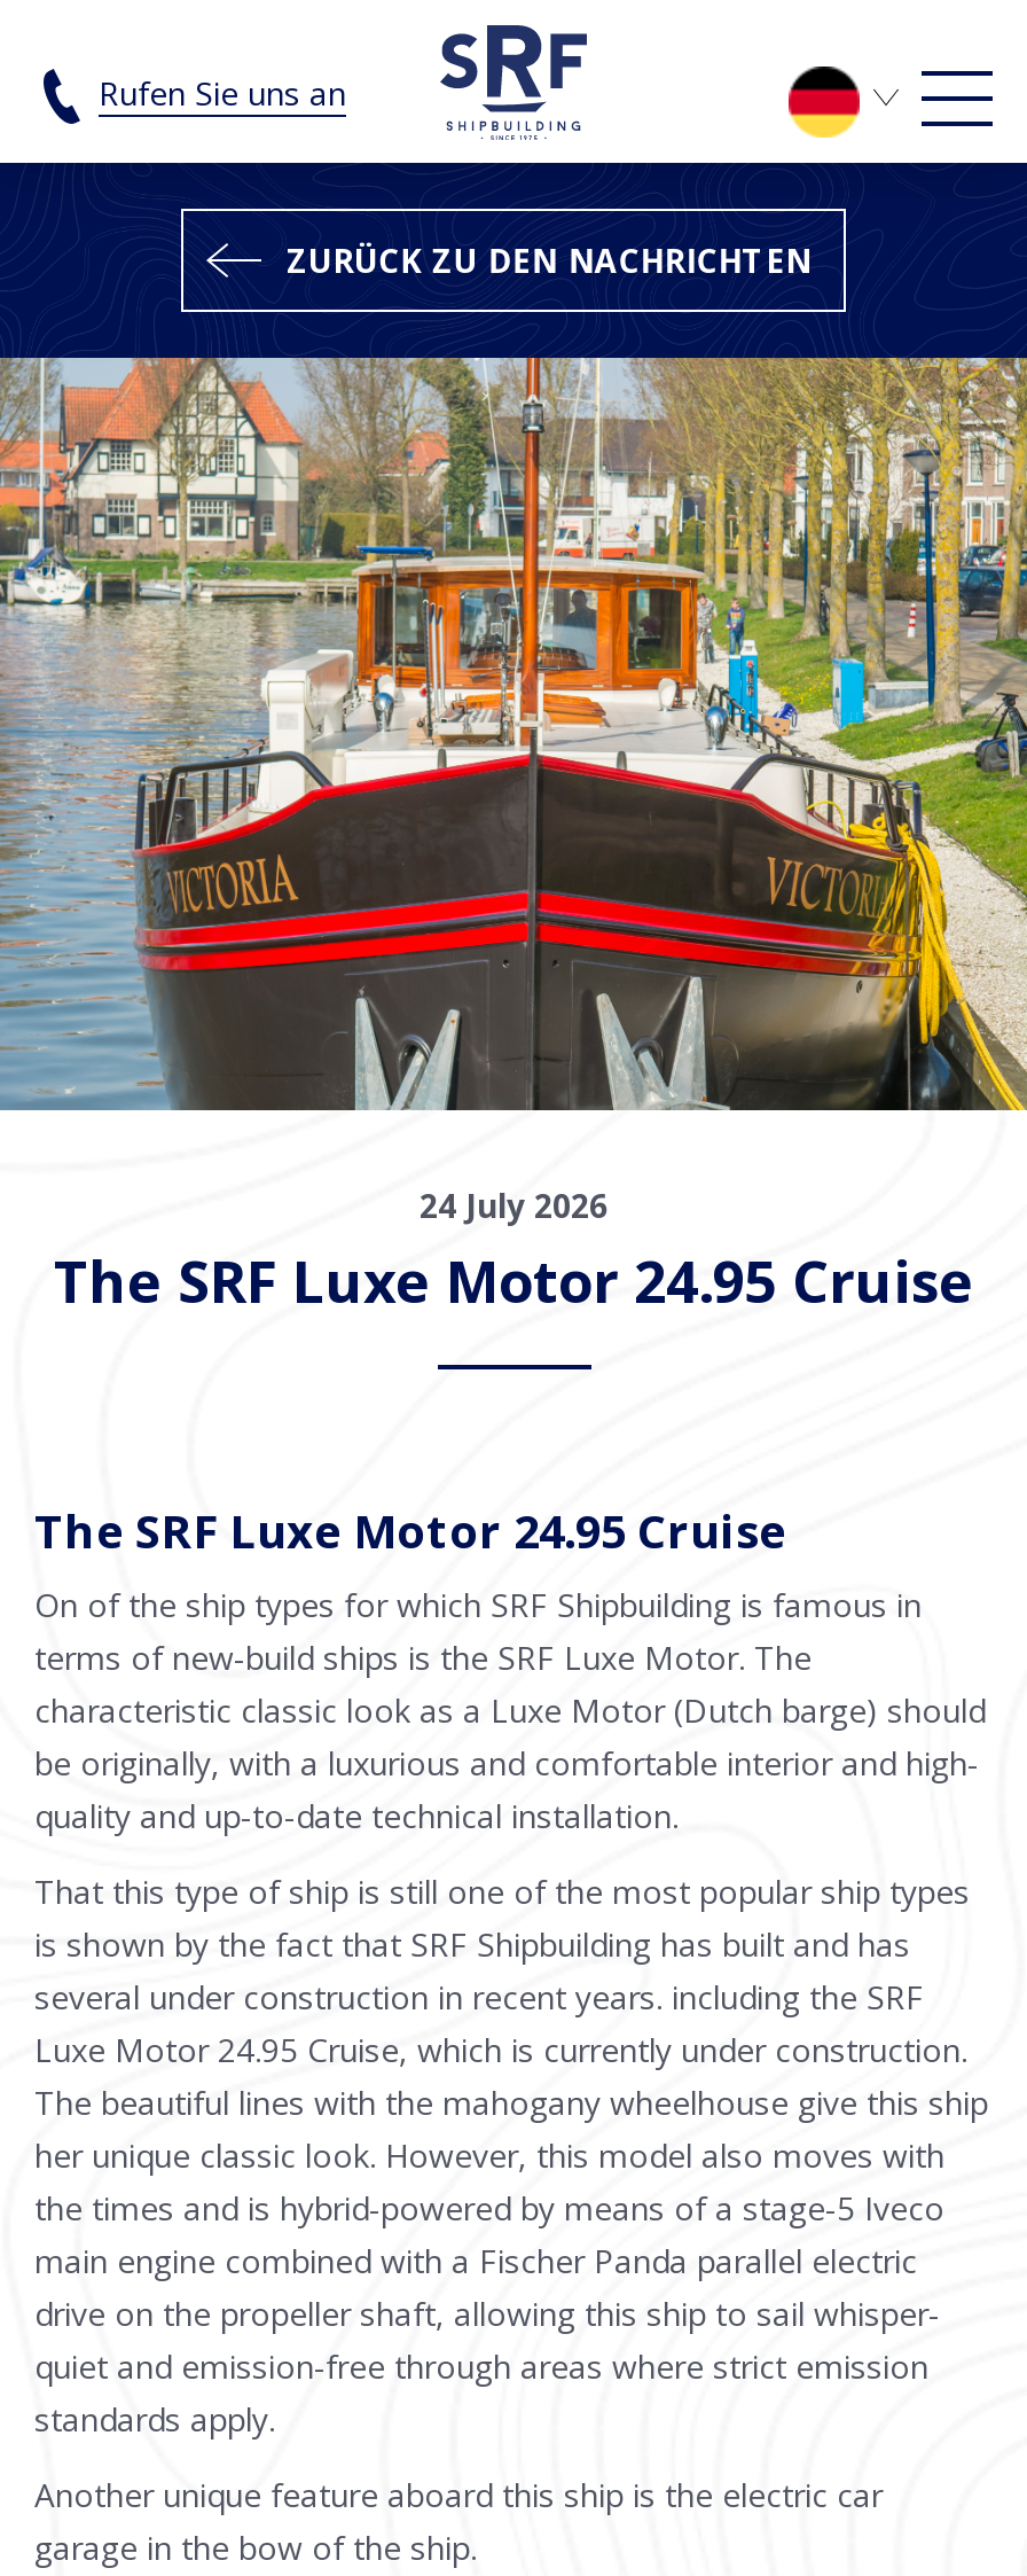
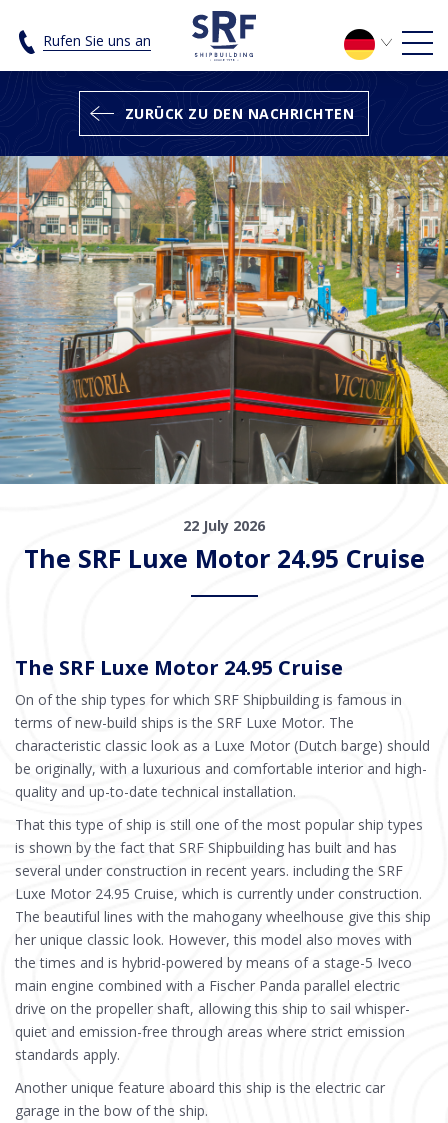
- 24 July 2026
+ 22 July 2026
